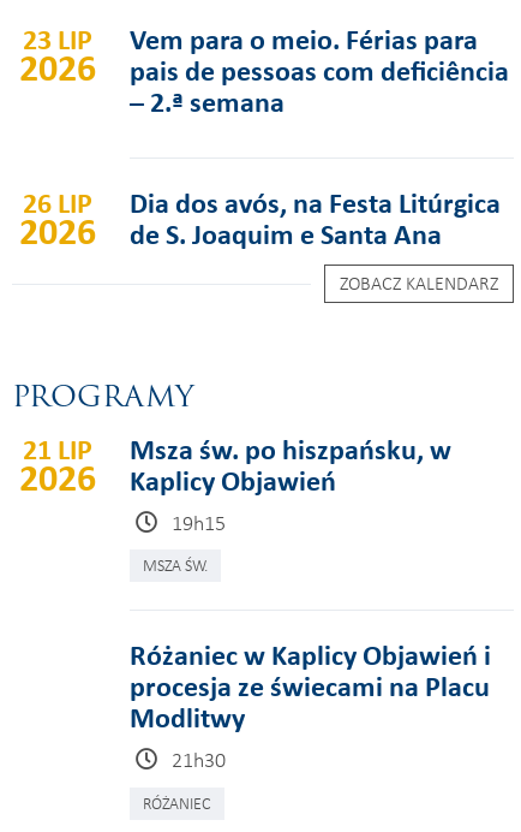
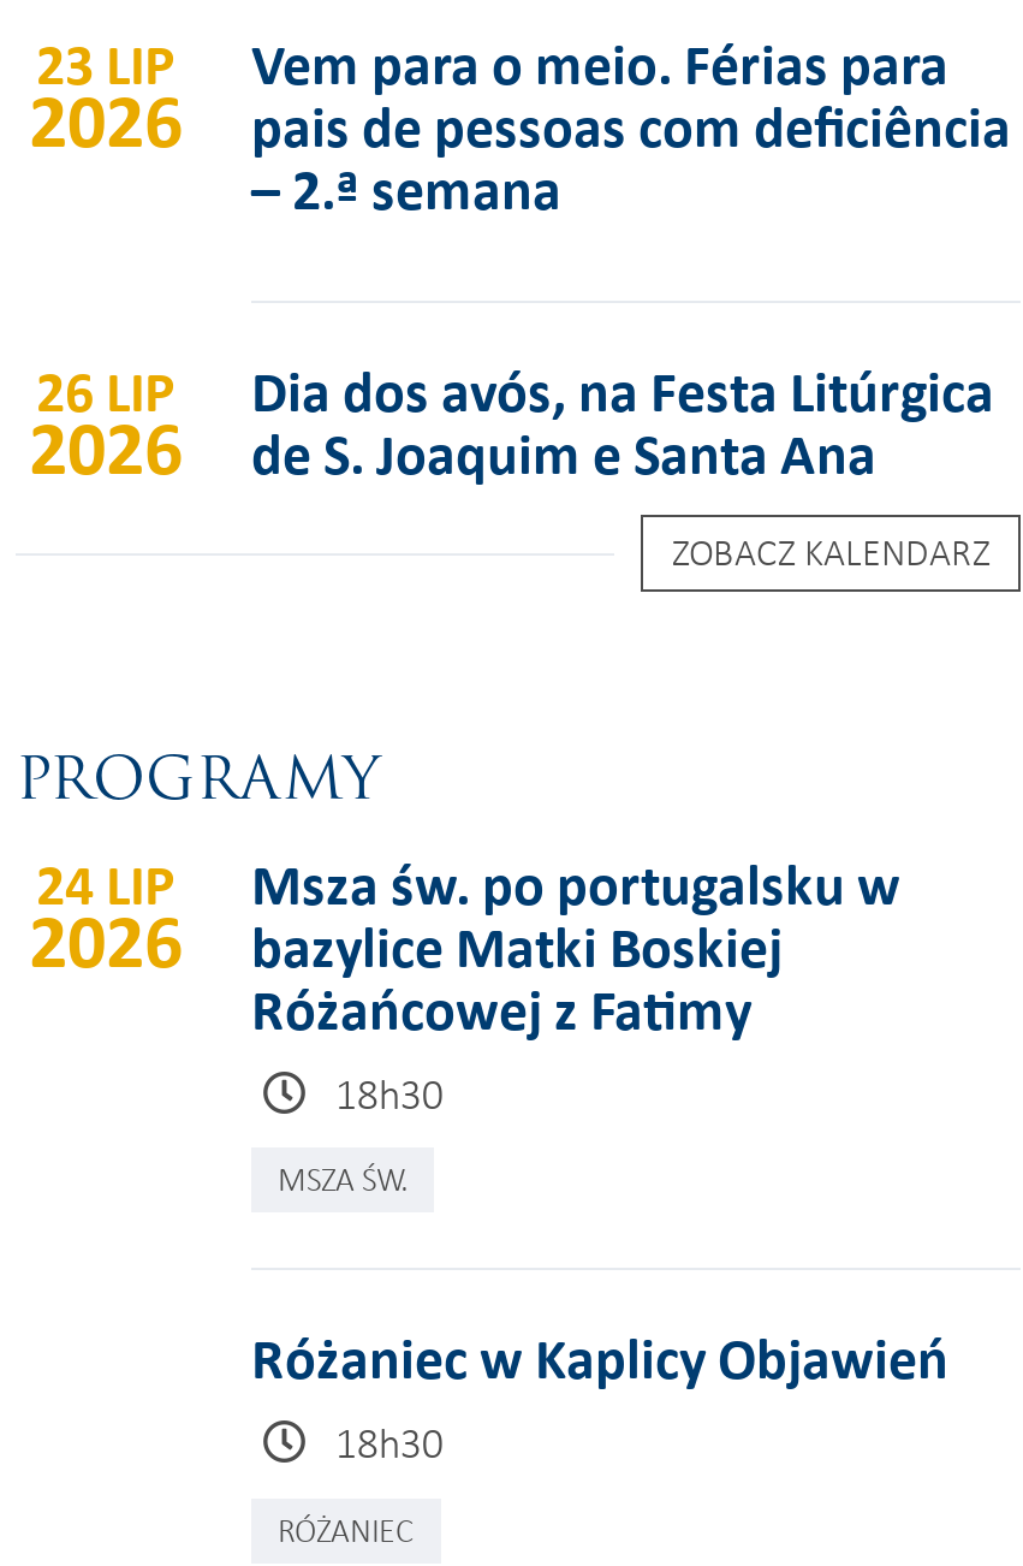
- 21 LIP
+ 24 LIP

- Msza św. po hiszpańsku, w
- Kaplicy Objawień
- 19h15
+ Msza św. po portugalsku w
+ bazylice Matki Boskiej
+ Różańcowej z Fatimy
+ 18h30

moved down: MSZA ŚW.

- Różaniec w Kaplicy Objawień i
- procesja ze świecami na Placu
- Modlitwy
- 21h30
+ Różaniec w Kaplicy Objawień
+ 18h30
